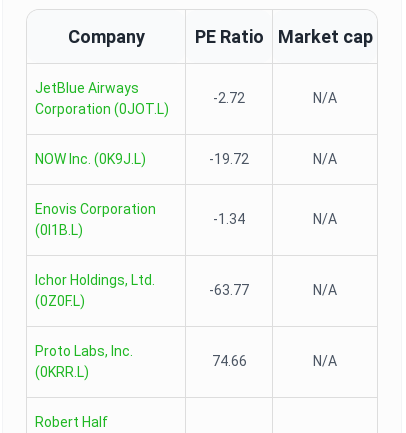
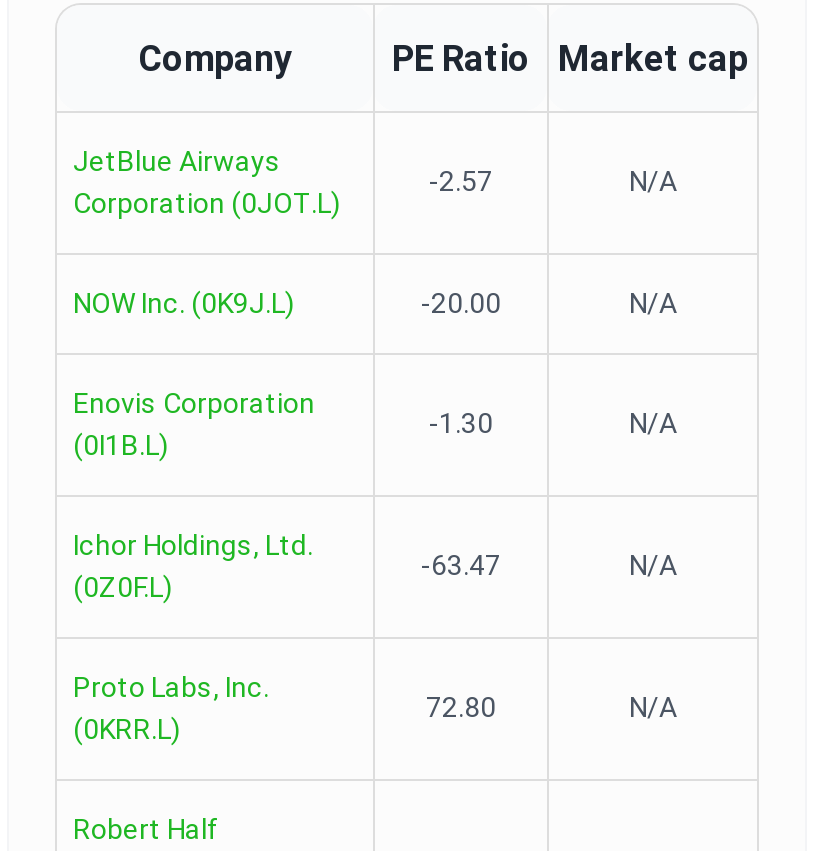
- -2.72
+ -2.57

- -19.72
+ -20.00

- -1.34
+ -1.30

- -63.77
+ -63.47

- 74.66
+ 72.80
